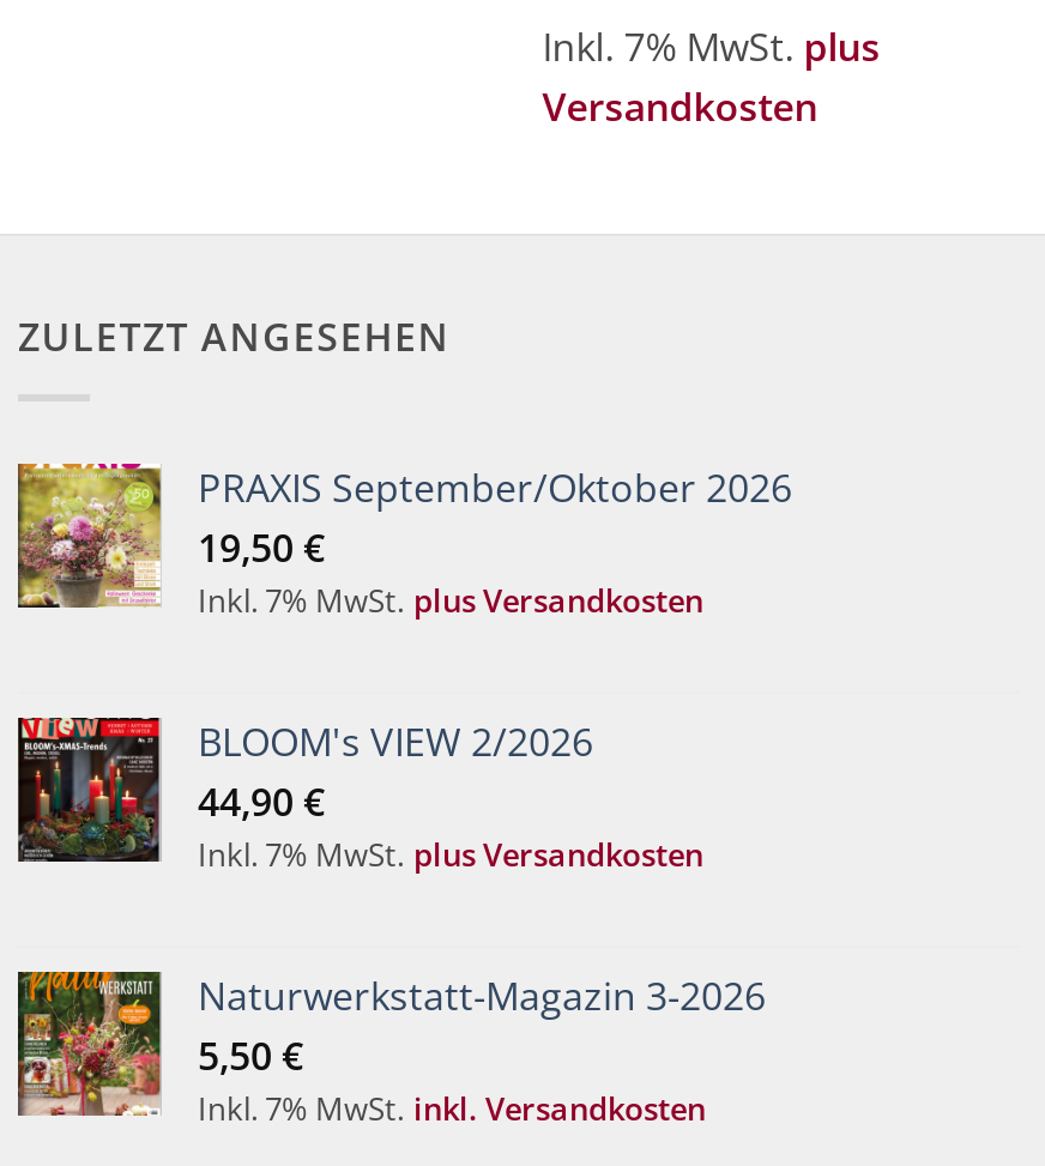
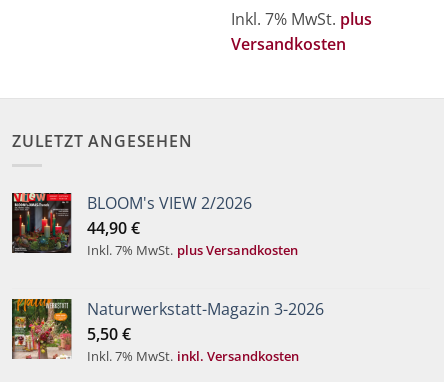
- [image]
- PRAXIS September/Oktober 2026
- 19,50 €
- Inkl. 7% MwSt. plus Versandkosten
